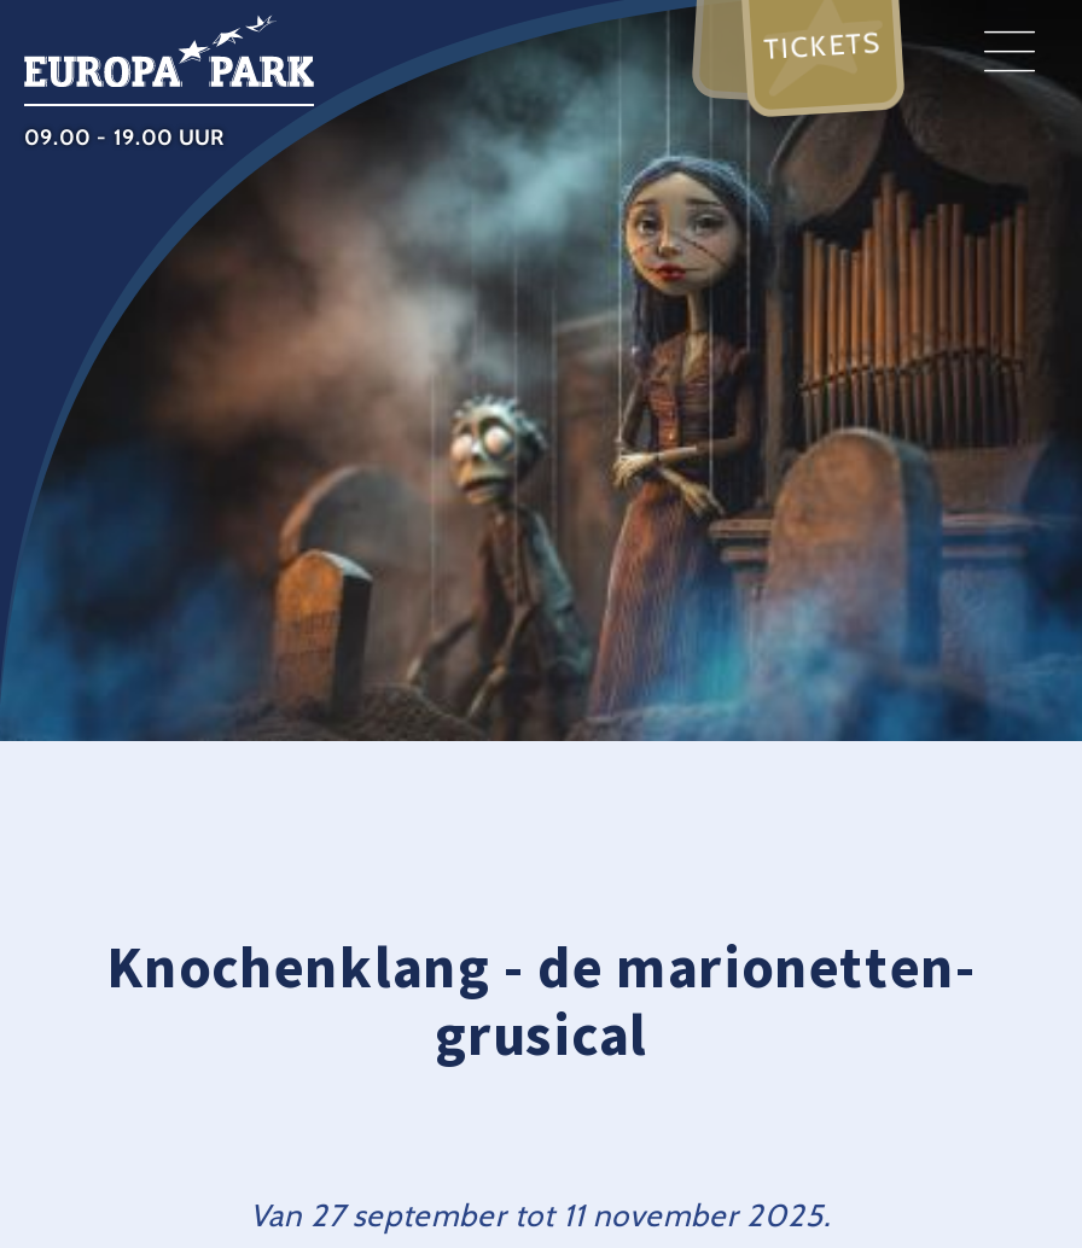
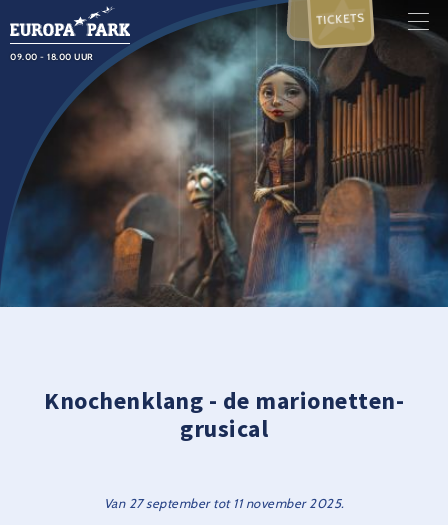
- 09.00 - 19.00 UUR
+ 09.00 - 18.00 UUR
